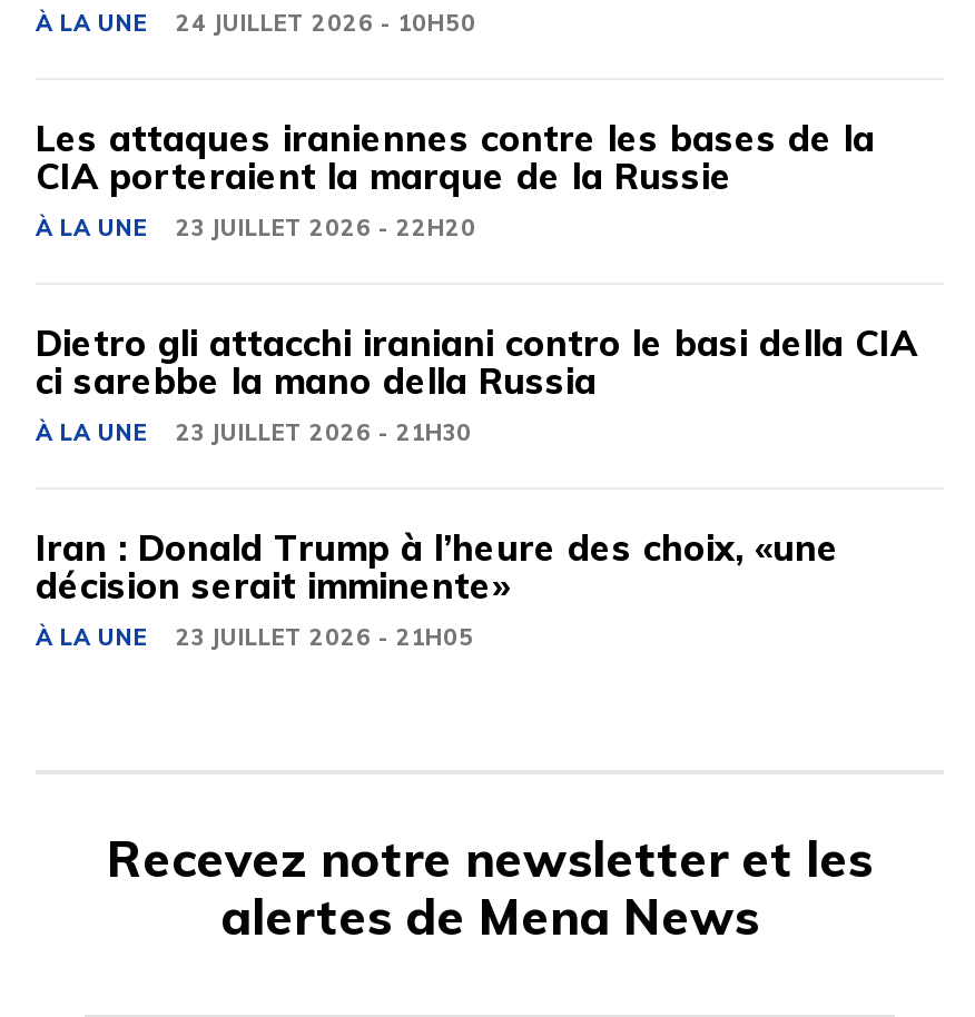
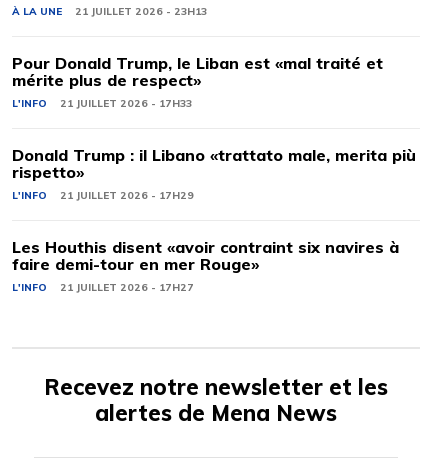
- À LA UNE 24 JUILLET 2026 - 10H50
+ À LA UNE 21 JUILLET 2026 - 23H13

- Les attaques iraniennes contre les bases de la
- CIA porteraient la marque de la Russie
- À LA UNE
- 23 JUILLET 2026 - 22H20
+ Pour Donald Trump, le Liban est «mal traité et
+ mérite plus de respect»
+ L'INFO
+ 21 JUILLET 2026 - 17H33

- Dietro gli attacchi iraniani contro le basi della CIA
- ci sarebbe la mano della Russia
- À LA UNE
- 23 JUILLET 2026 - 21H30
+ Donald Trump : il Libano «trattato male, merita più
+ rispetto»
+ L'INFO
+ 21 JUILLET 2026 - 17H29

- Iran : Donald Trump à l’heure des choix, «une
- décision serait imminente»
- À LA UNE
- 23 JUILLET 2026 - 21H05
+ Les Houthis disent «avoir contraint six navires à
+ faire demi-tour en mer Rouge»
+ L'INFO
+ 21 JUILLET 2026 - 17H27
